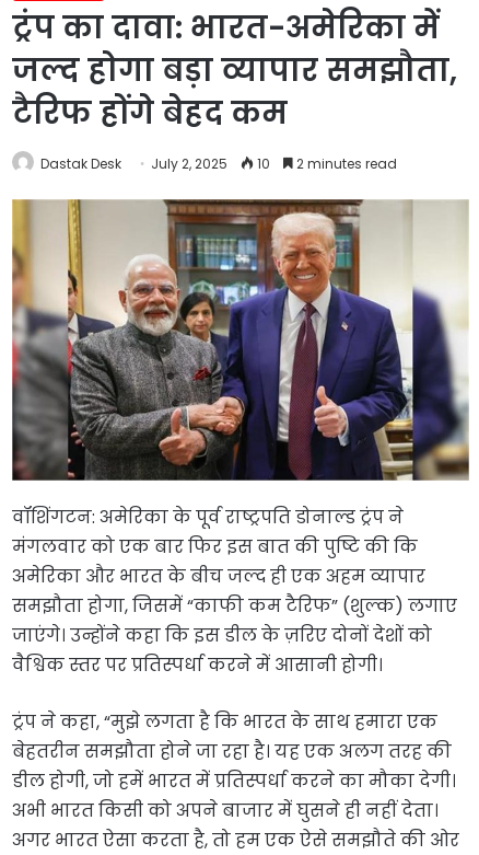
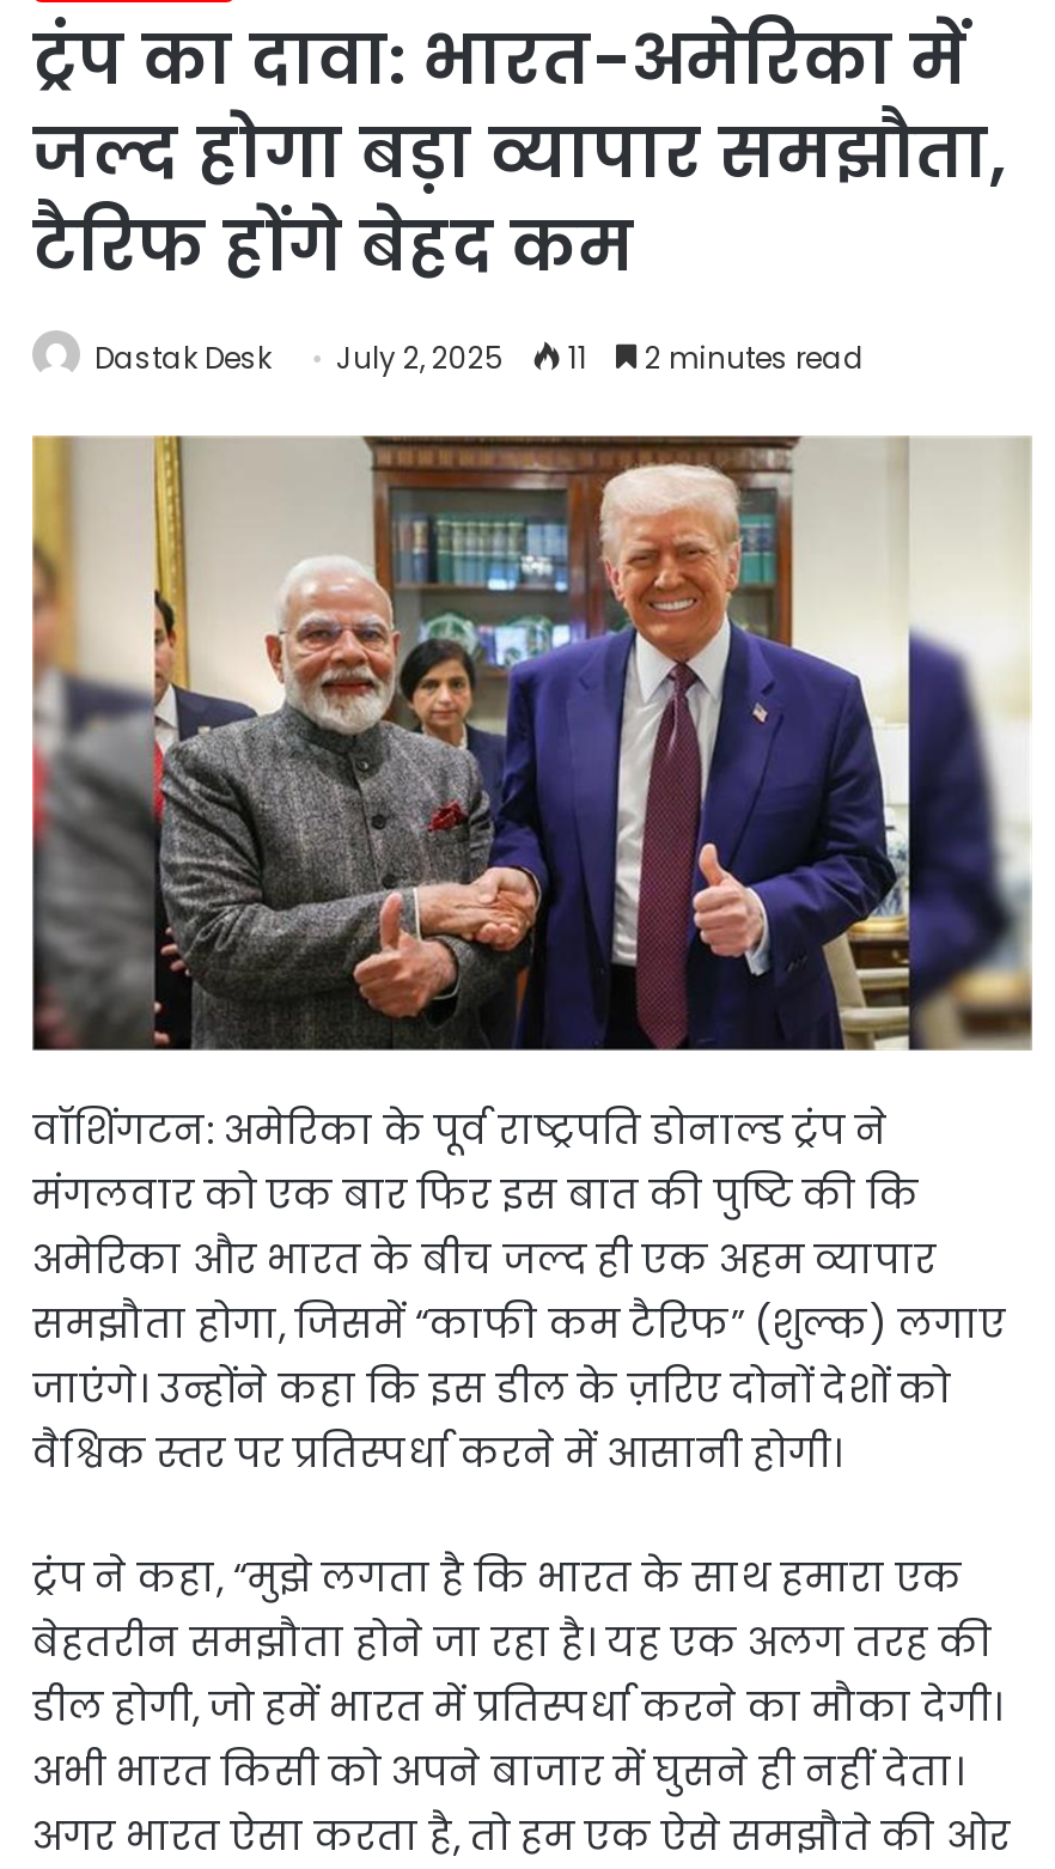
- Dastak Desk July 2, 2025 10 2 minutes read
+ Dastak Desk July 2, 2025 11 2 minutes read
